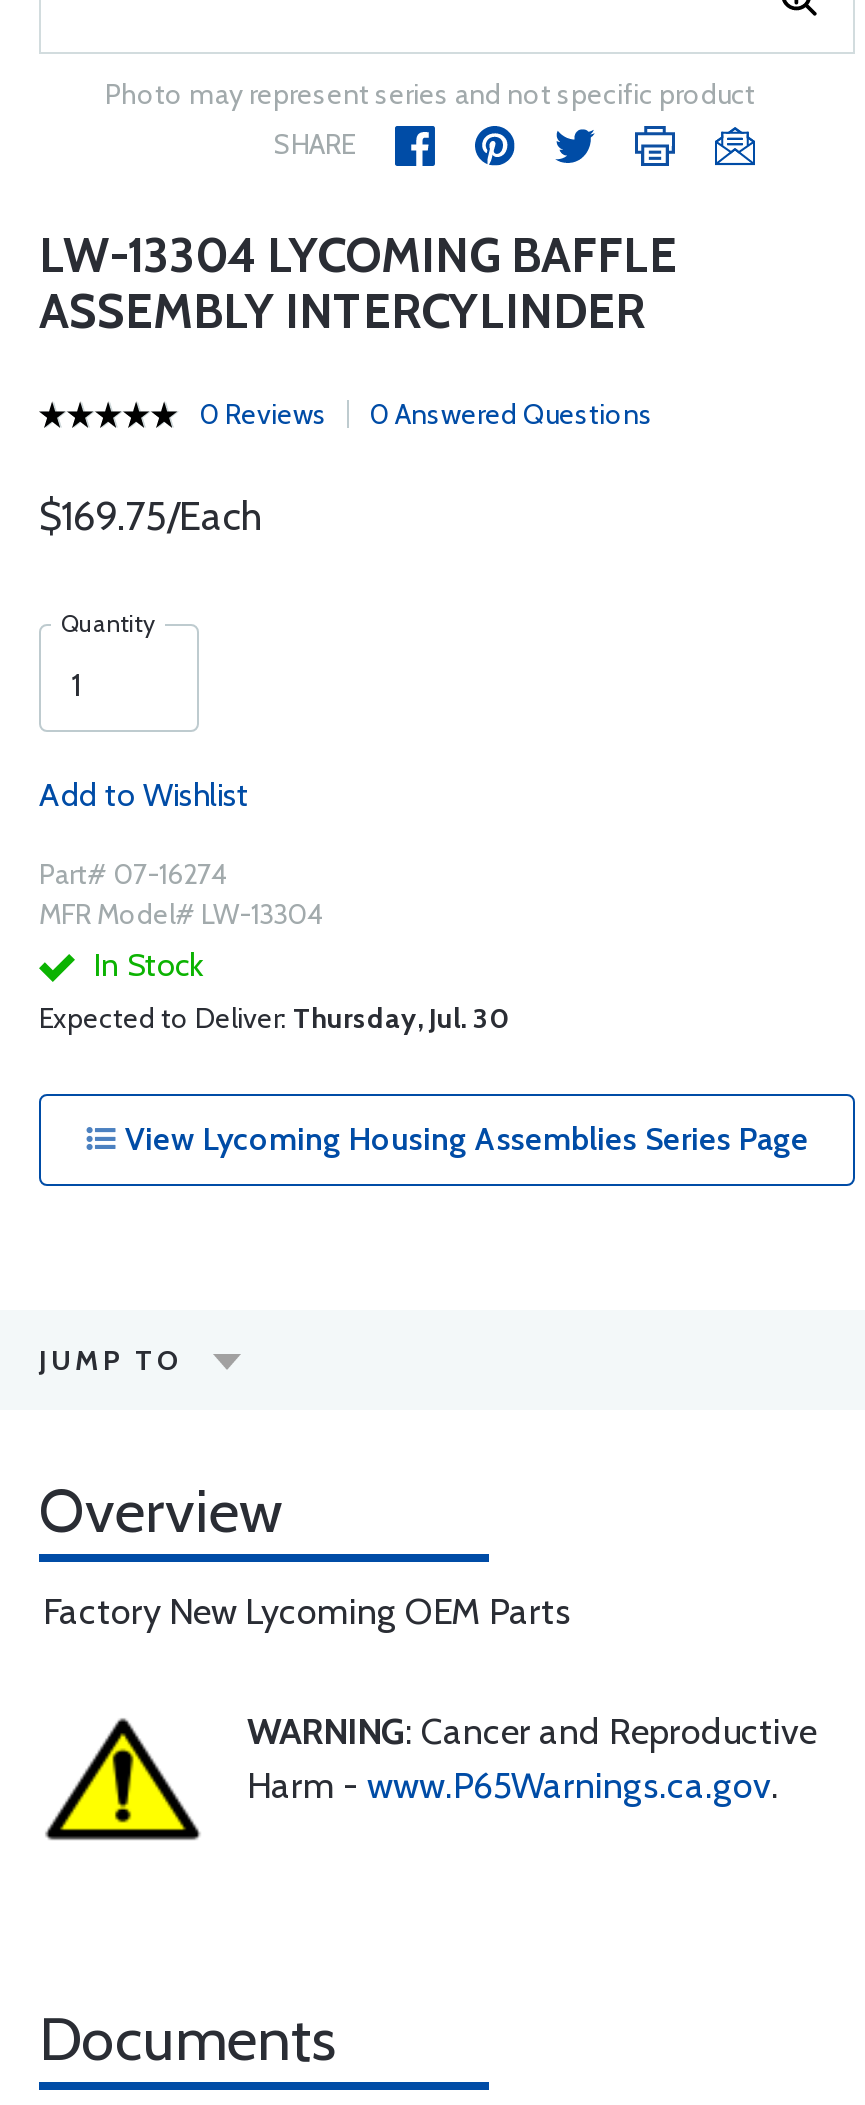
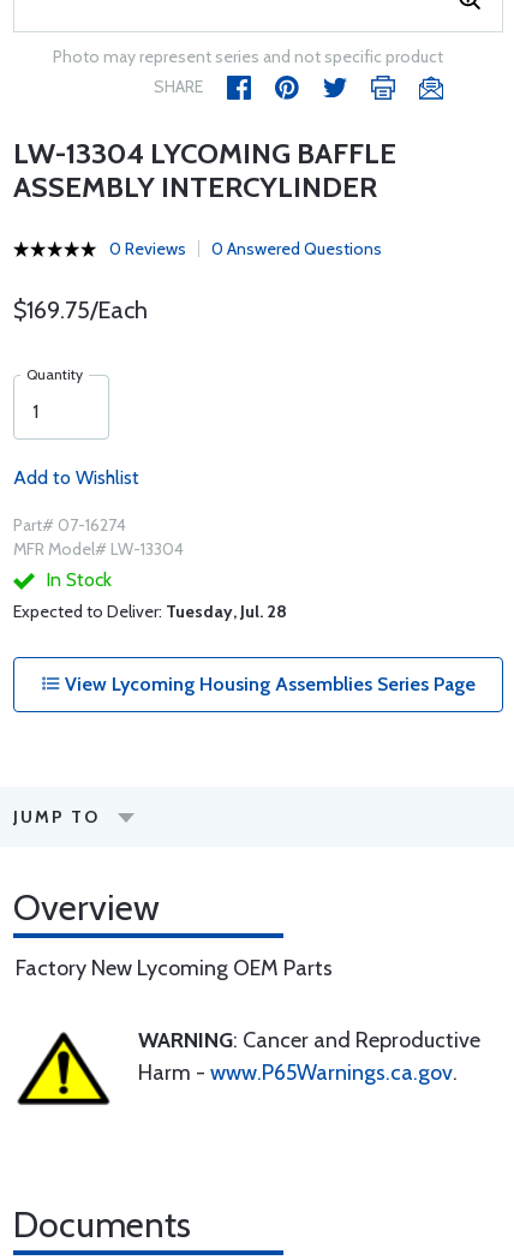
- Expected to Deliver: Thursday, Jul. 30
+ Expected to Deliver: Tuesday, Jul. 28
